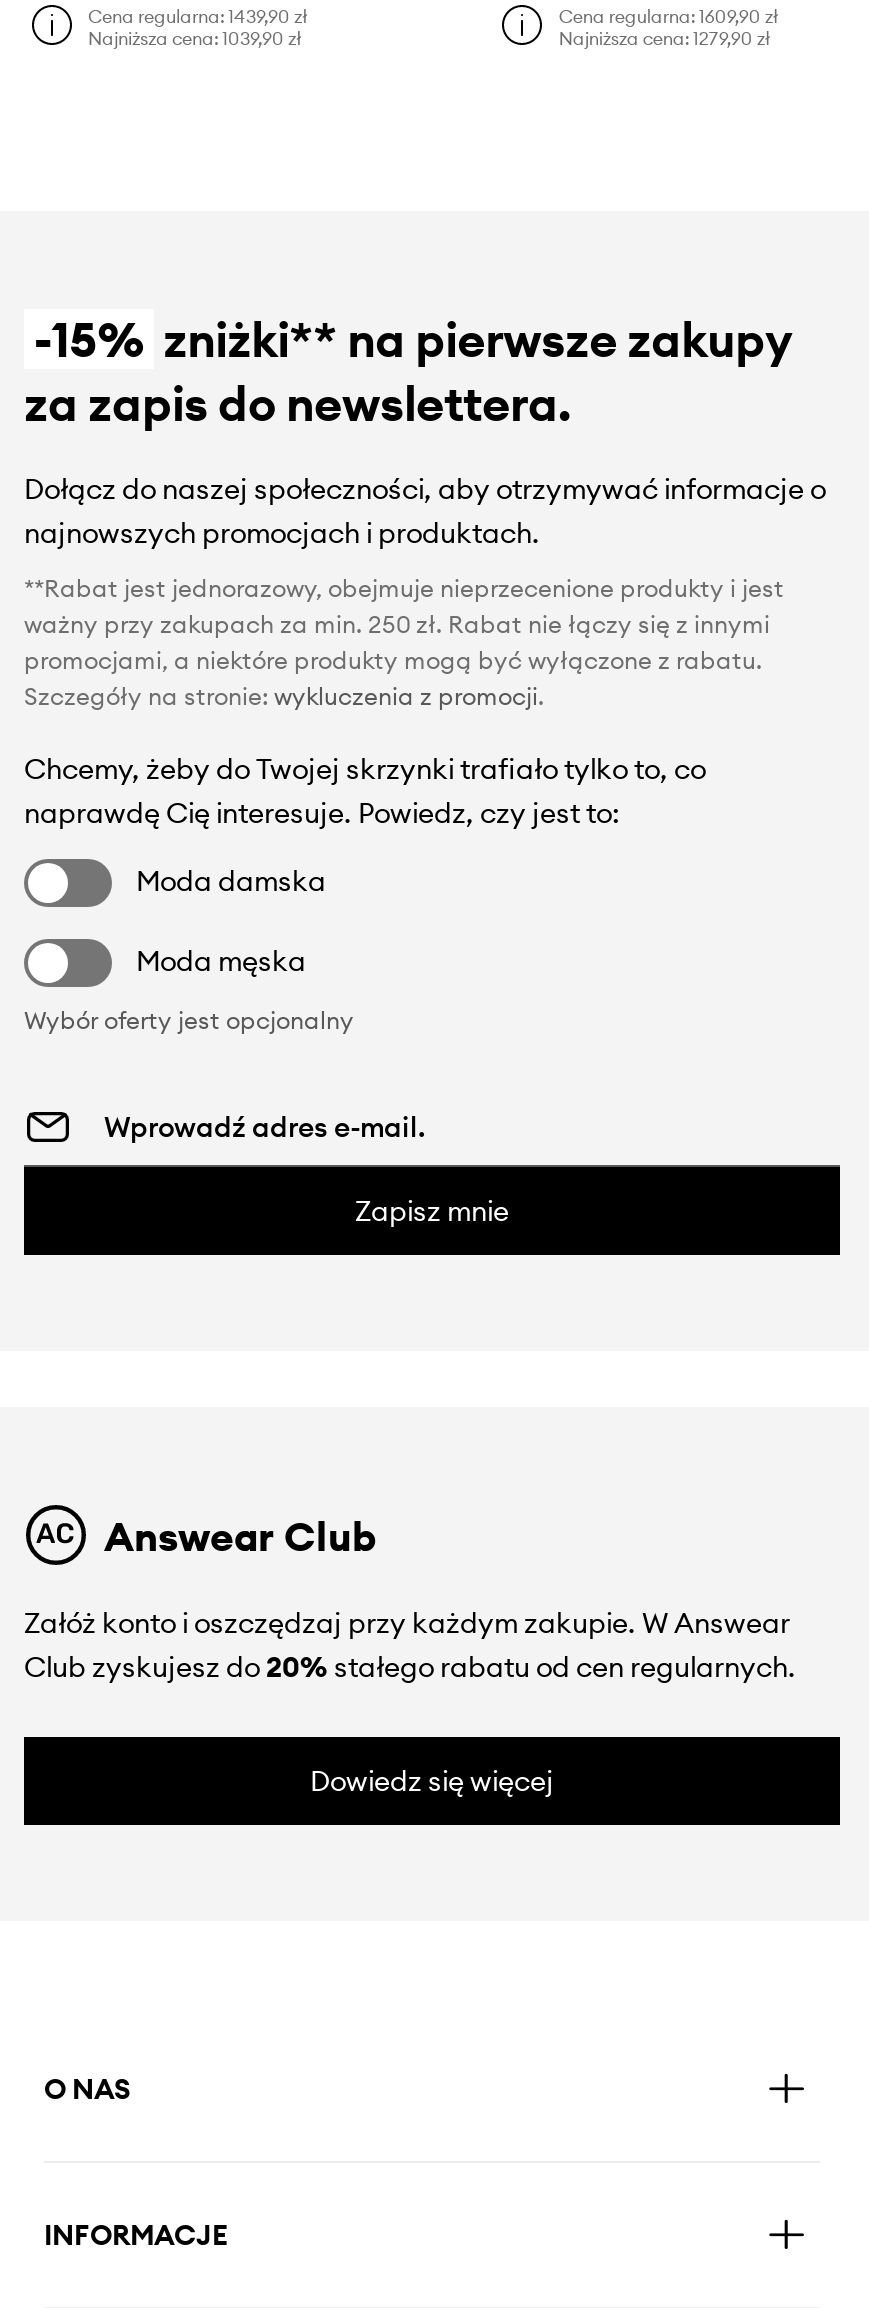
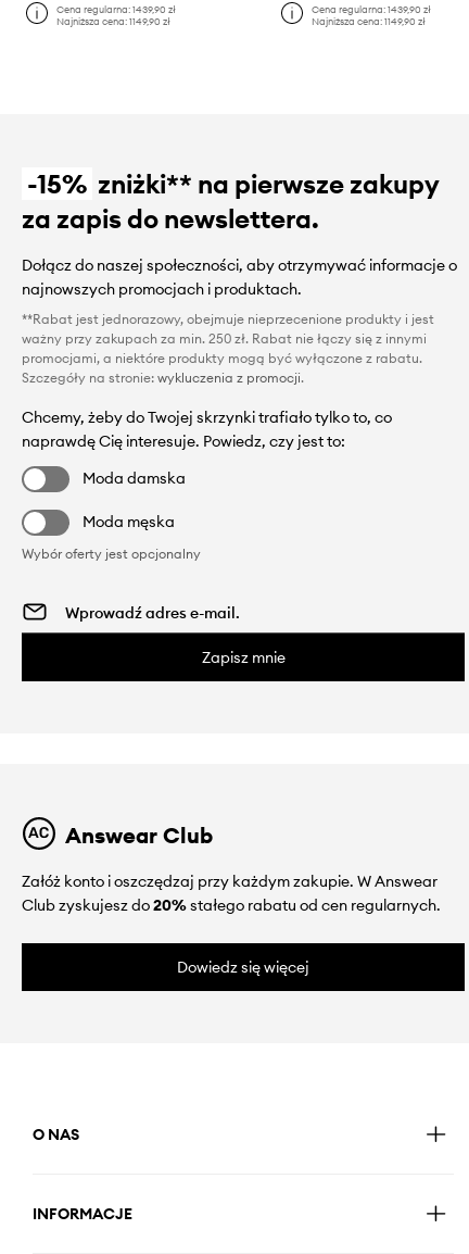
- Cena regularna: 1609,90 zł
+ Cena regularna: 1439,90 zł

- Najniższa cena: 1039,90 zł
+ Najniższa cena: 1149,90 zł

- Najniższa cena: 1279,90 zł
+ Najniższa cena: 1149,90 zł
